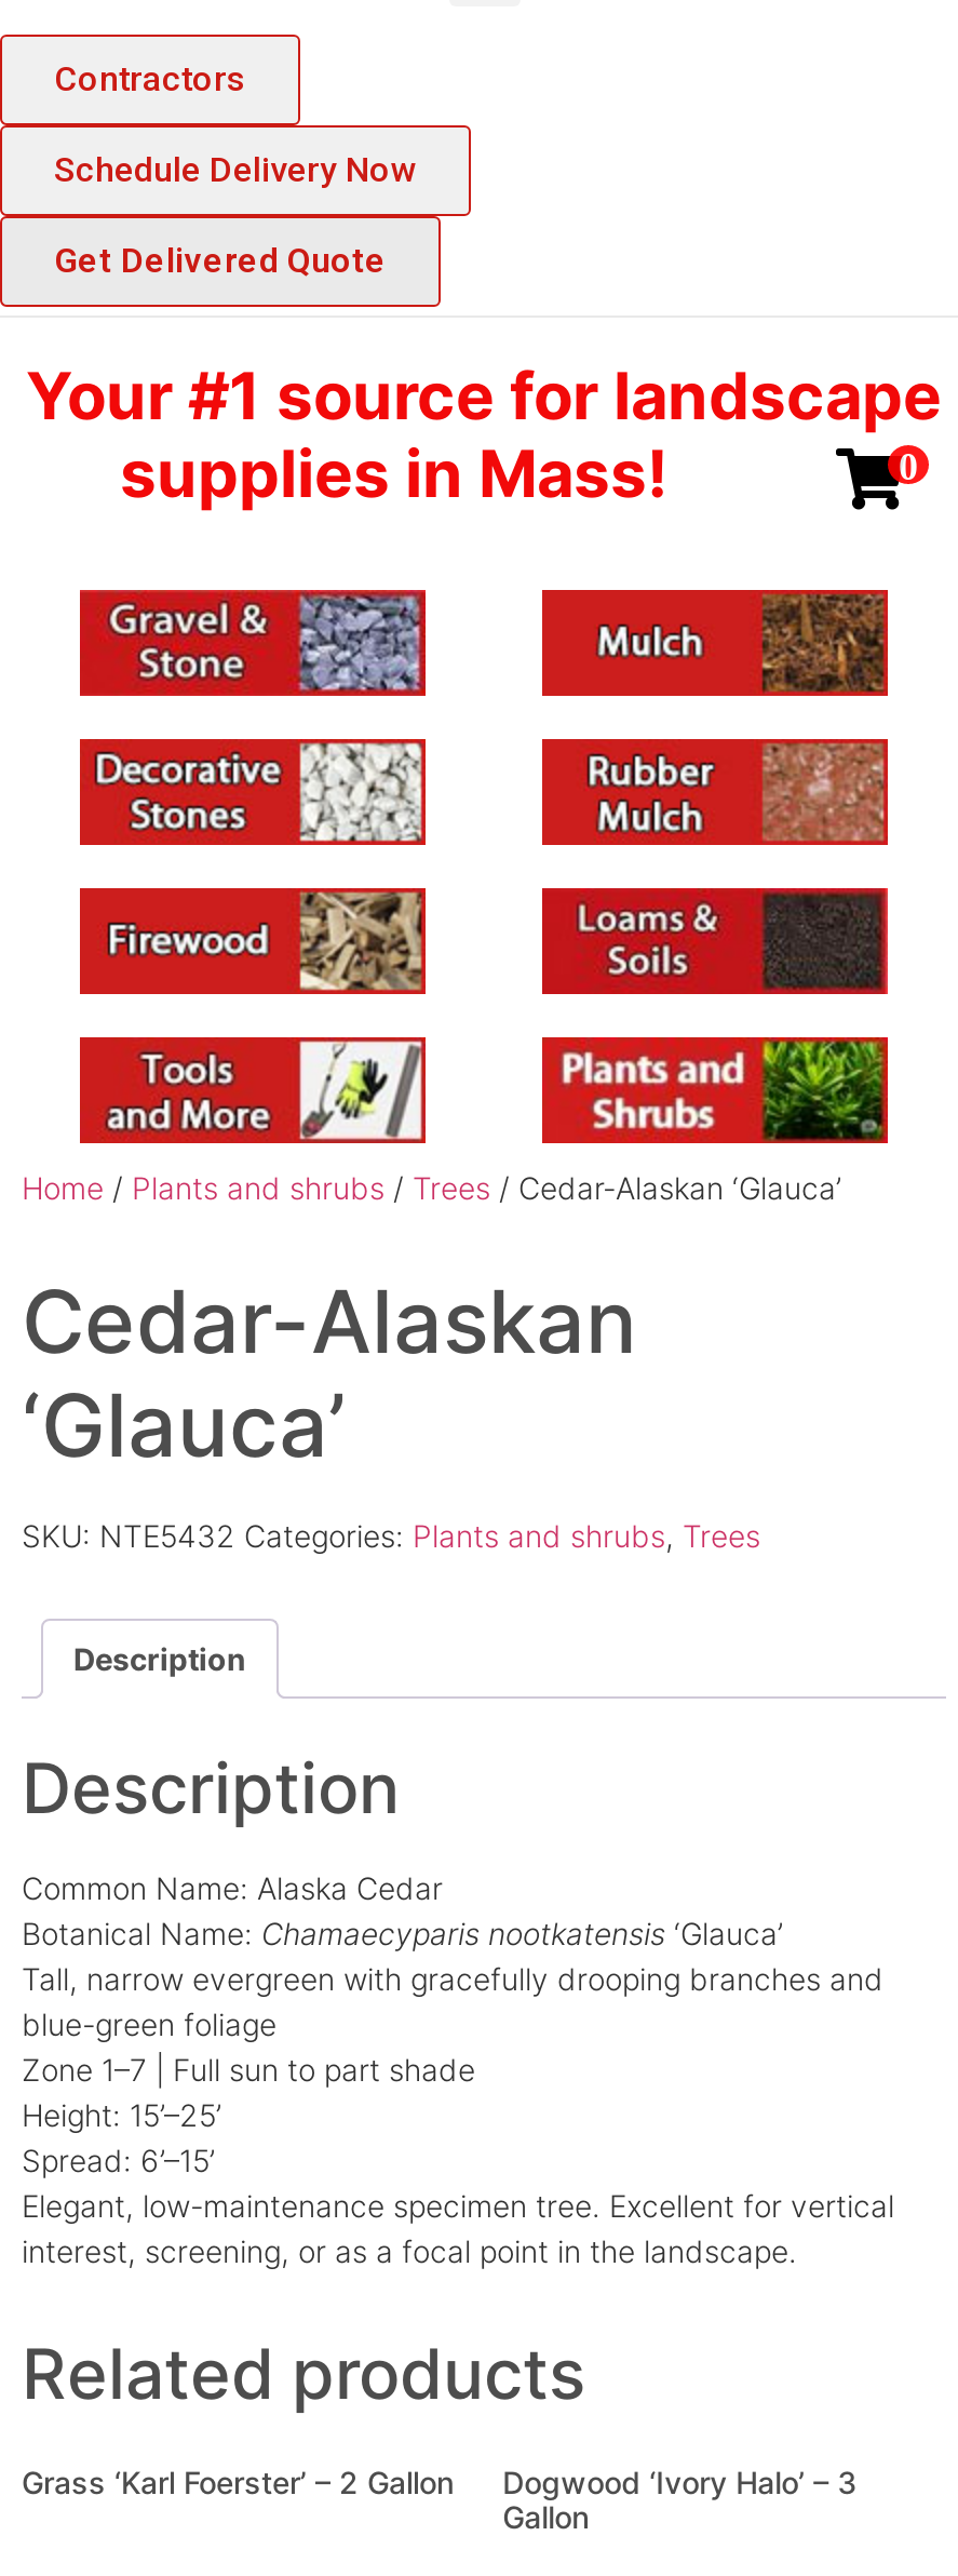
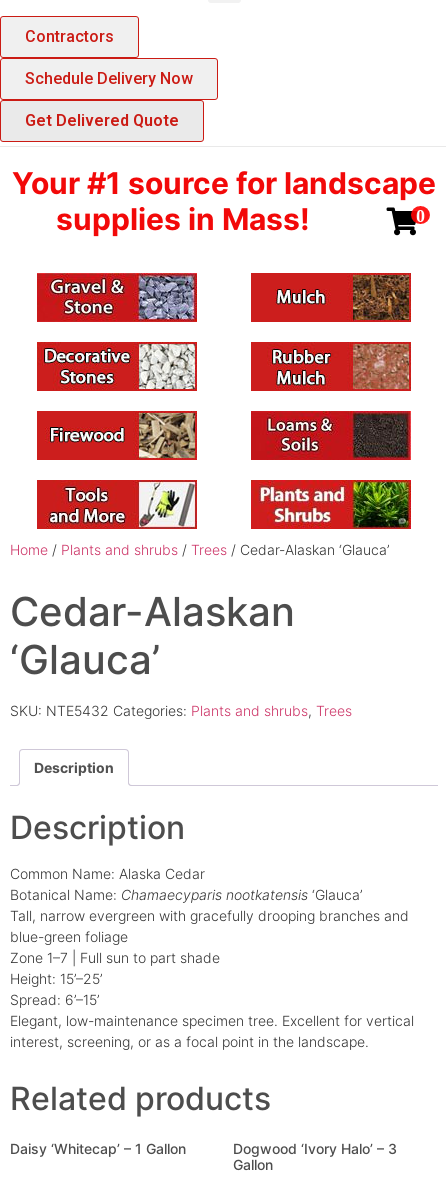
- Grass ‘Karl Foerster’ – 2 Gallon
+ Daisy ‘Whitecap’ – 1 Gallon
